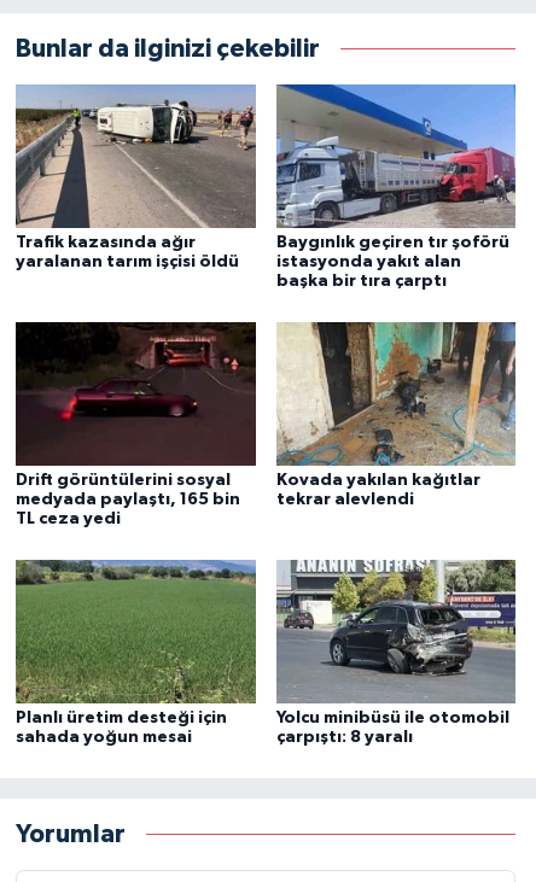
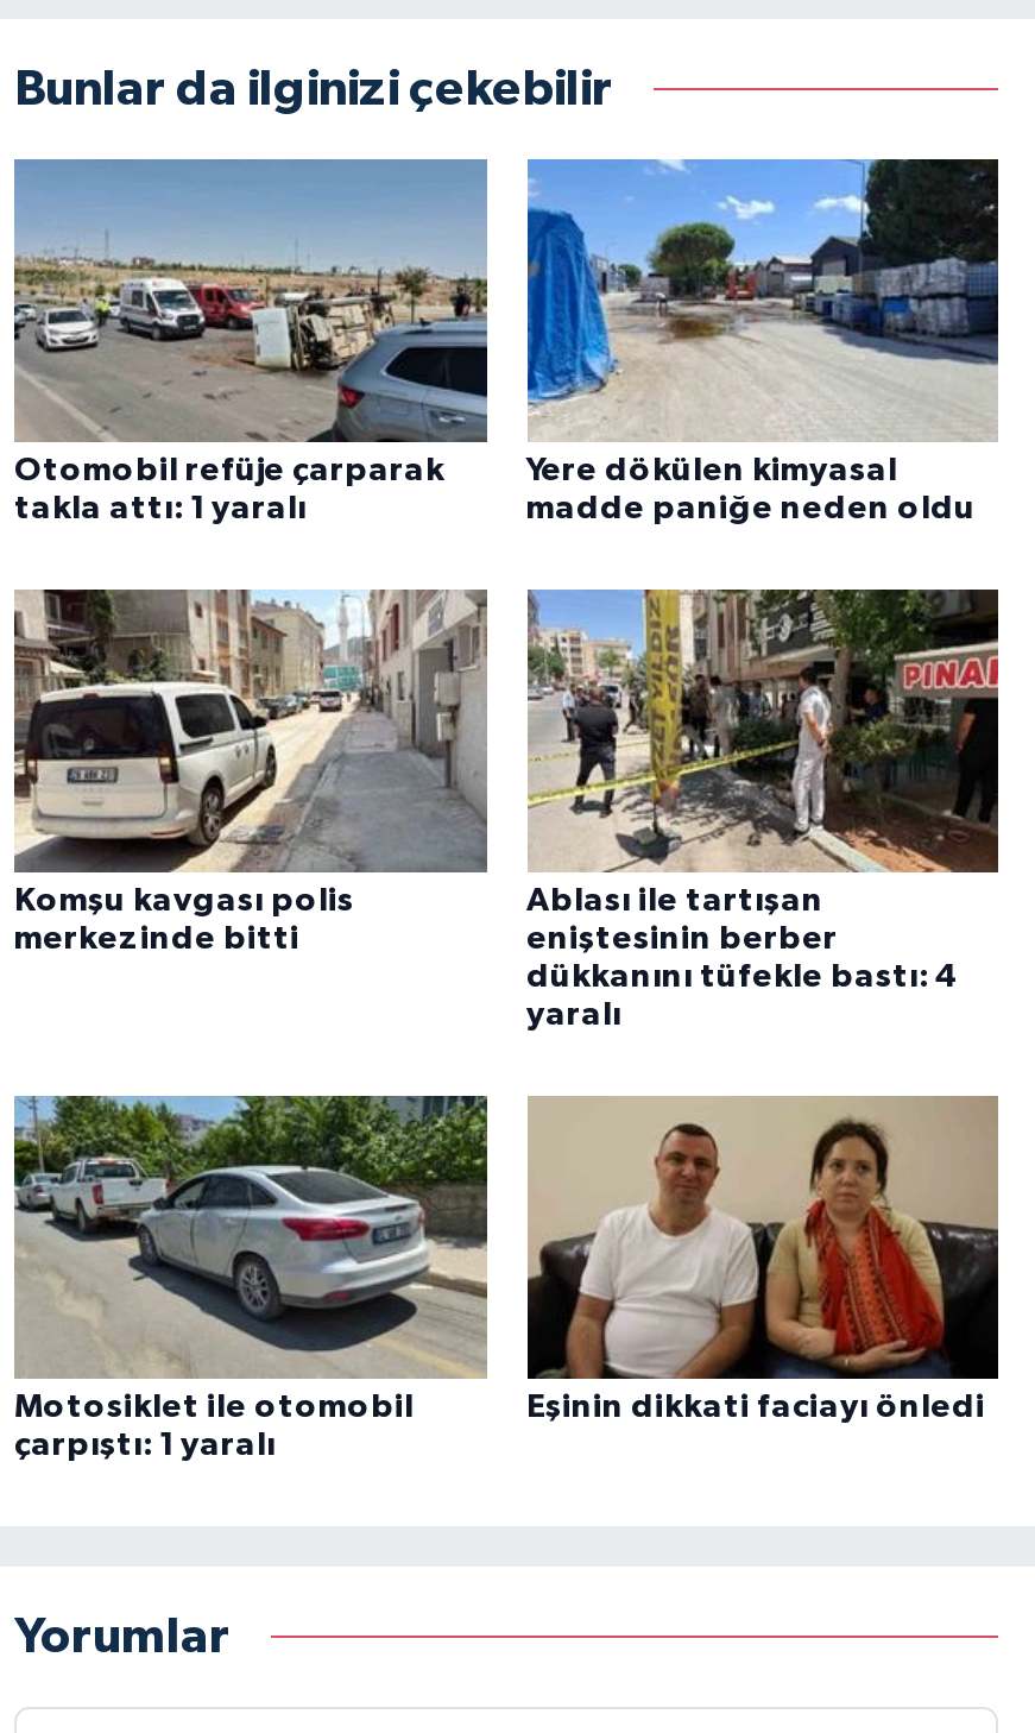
- [image]
- Trafik kazasında ağır
- yaralanan tarım işçisi öldü
+ [image]
+ Otomobil refüje çarparak
+ takla attı: 1 yaralı

- [image]
- Baygınlık geçiren tır şoförü
- istasyonda yakıt alan
- başka bir tıra çarptı
+ [image]
+ Yere dökülen kimyasal
+ madde paniğe neden oldu

- [image]
- Drift görüntülerini sosyal
- medyada paylaştı, 165 bin
- TL ceza yedi
+ [image]
+ Komşu kavgası polis
+ merkezinde bitti

- [image]
- Kovada yakılan kağıtlar
- tekrar alevlendi
+ [image]
+ Ablası ile tartışan
+ eniştesinin berber
+ dükkanını tüfekle bastı: 4
+ yaralı

- [image]
- Planlı üretim desteği için
- sahada yoğun mesai
+ [image]
+ Motosiklet ile otomobil
+ çarpıştı: 1 yaralı

- [image]
- Yolcu minibüsü ile otomobil
- çarpıştı: 8 yaralı
+ [image]
+ Eşinin dikkati faciayı önledi
